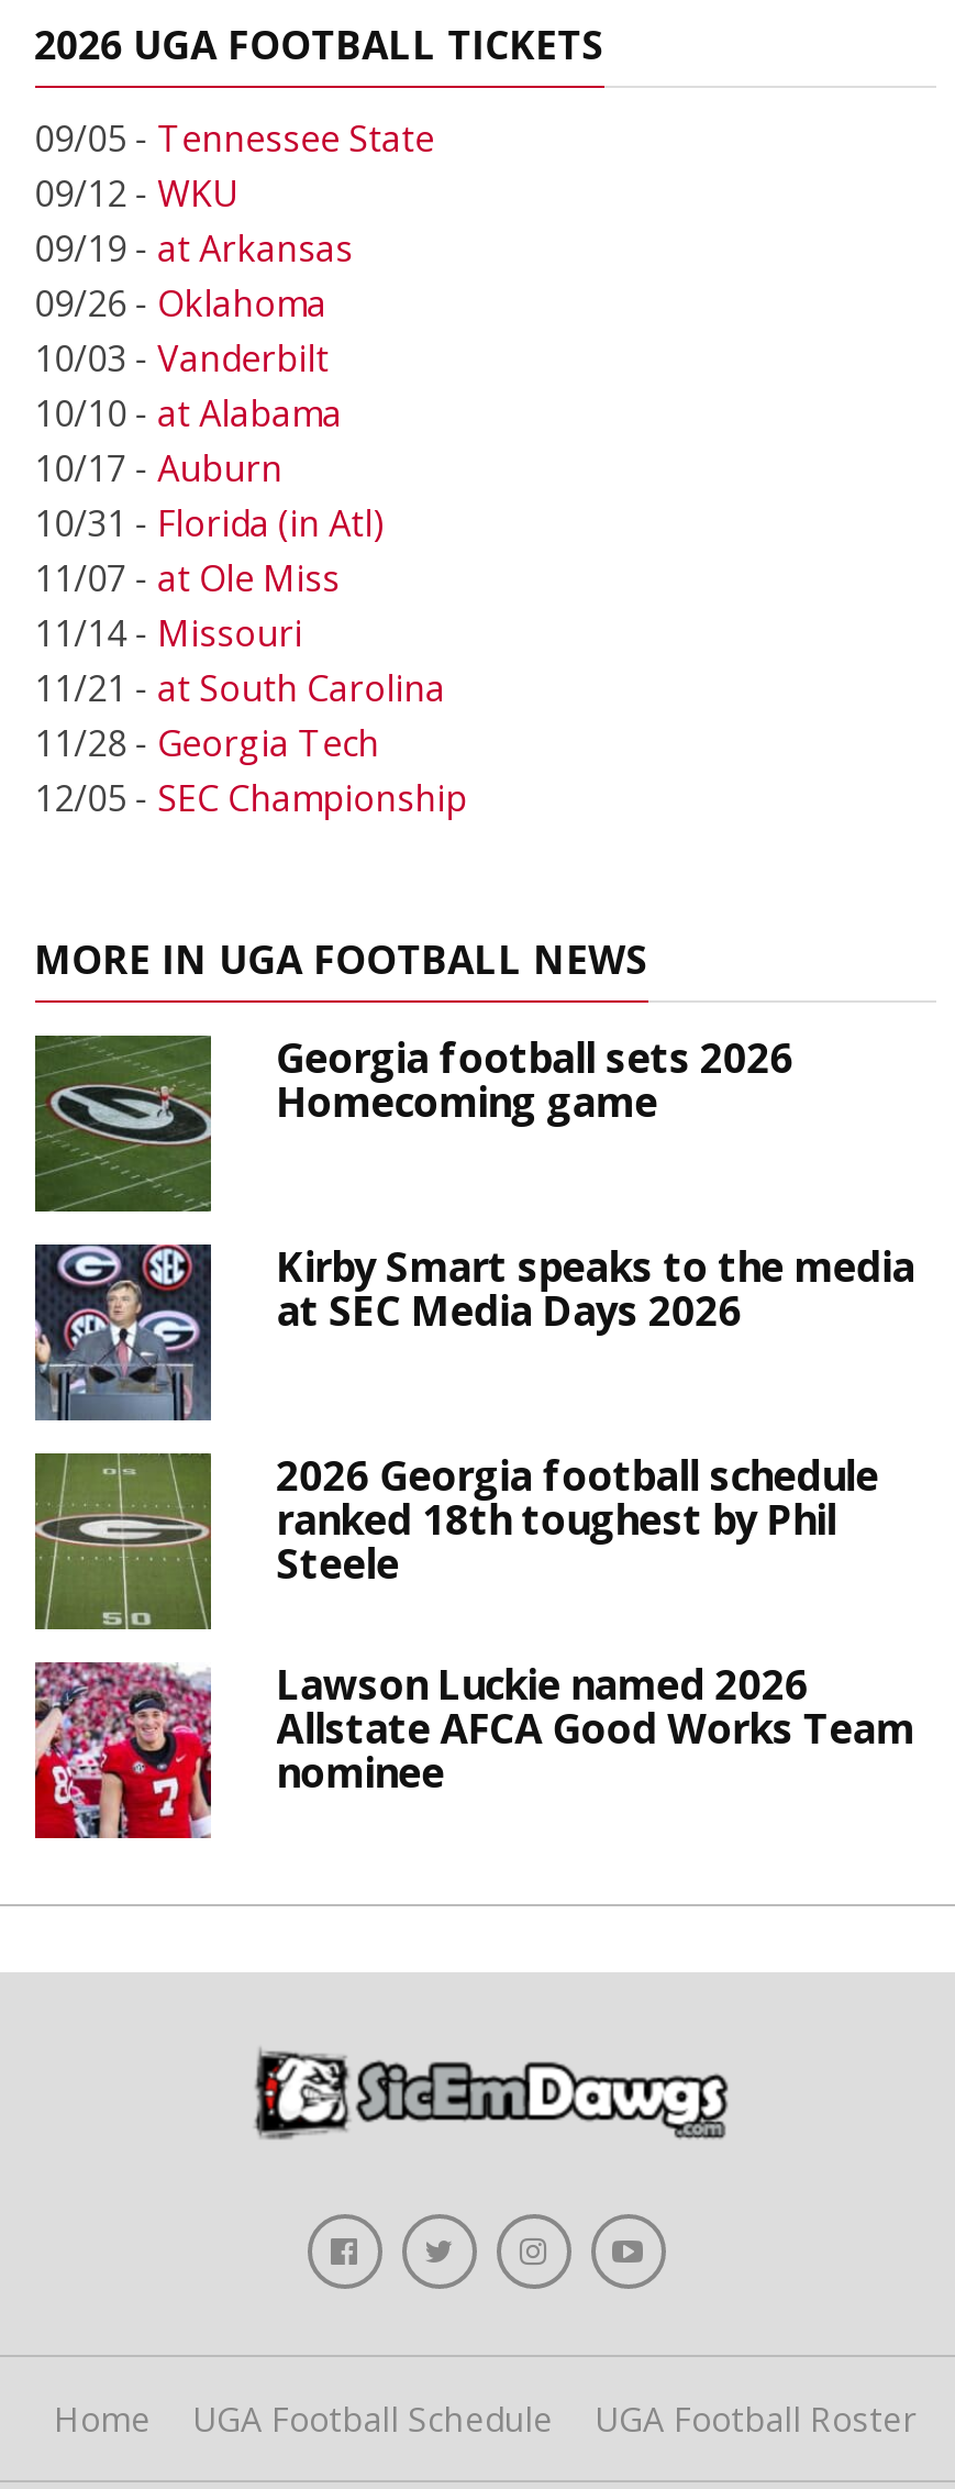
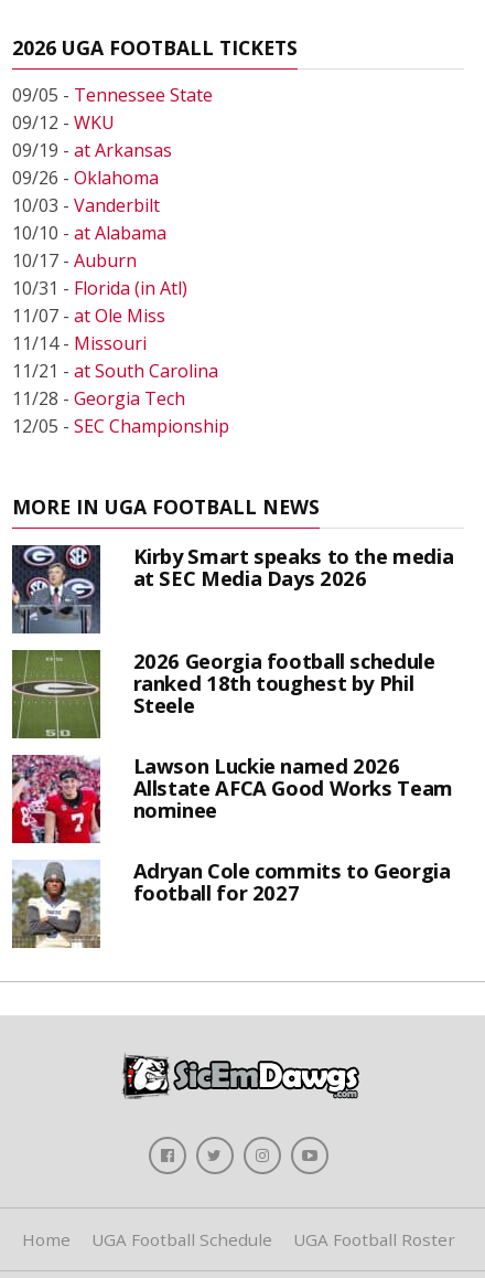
- [image]
- Georgia football sets 2026
- Homecoming game

moved up: [image] | Kirby Smart speaks to the media | at SEC Media Days 2026 | ... | Allstate AFCA Good Works Team | nominee

+ [image]
+ Adryan Cole commits to Georgia
+ football for 2027
